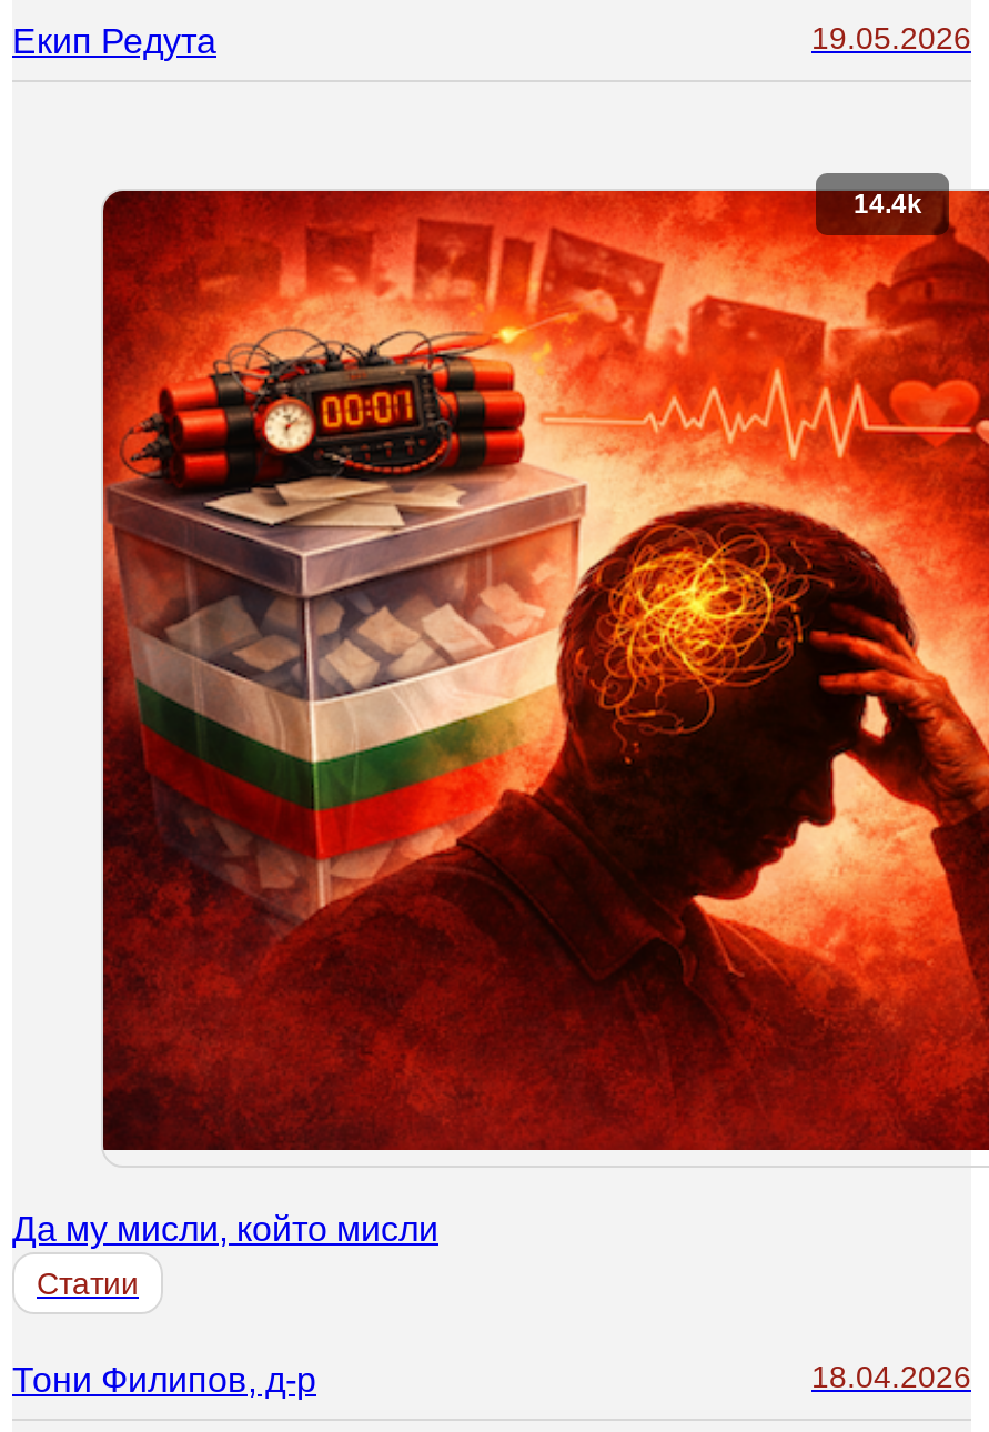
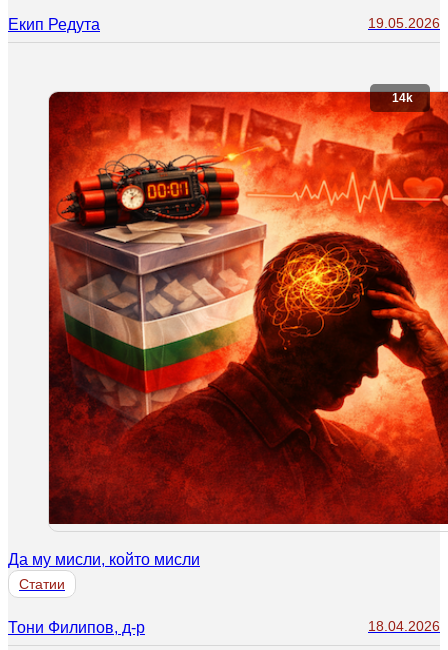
- 14.4k
+ 14k
